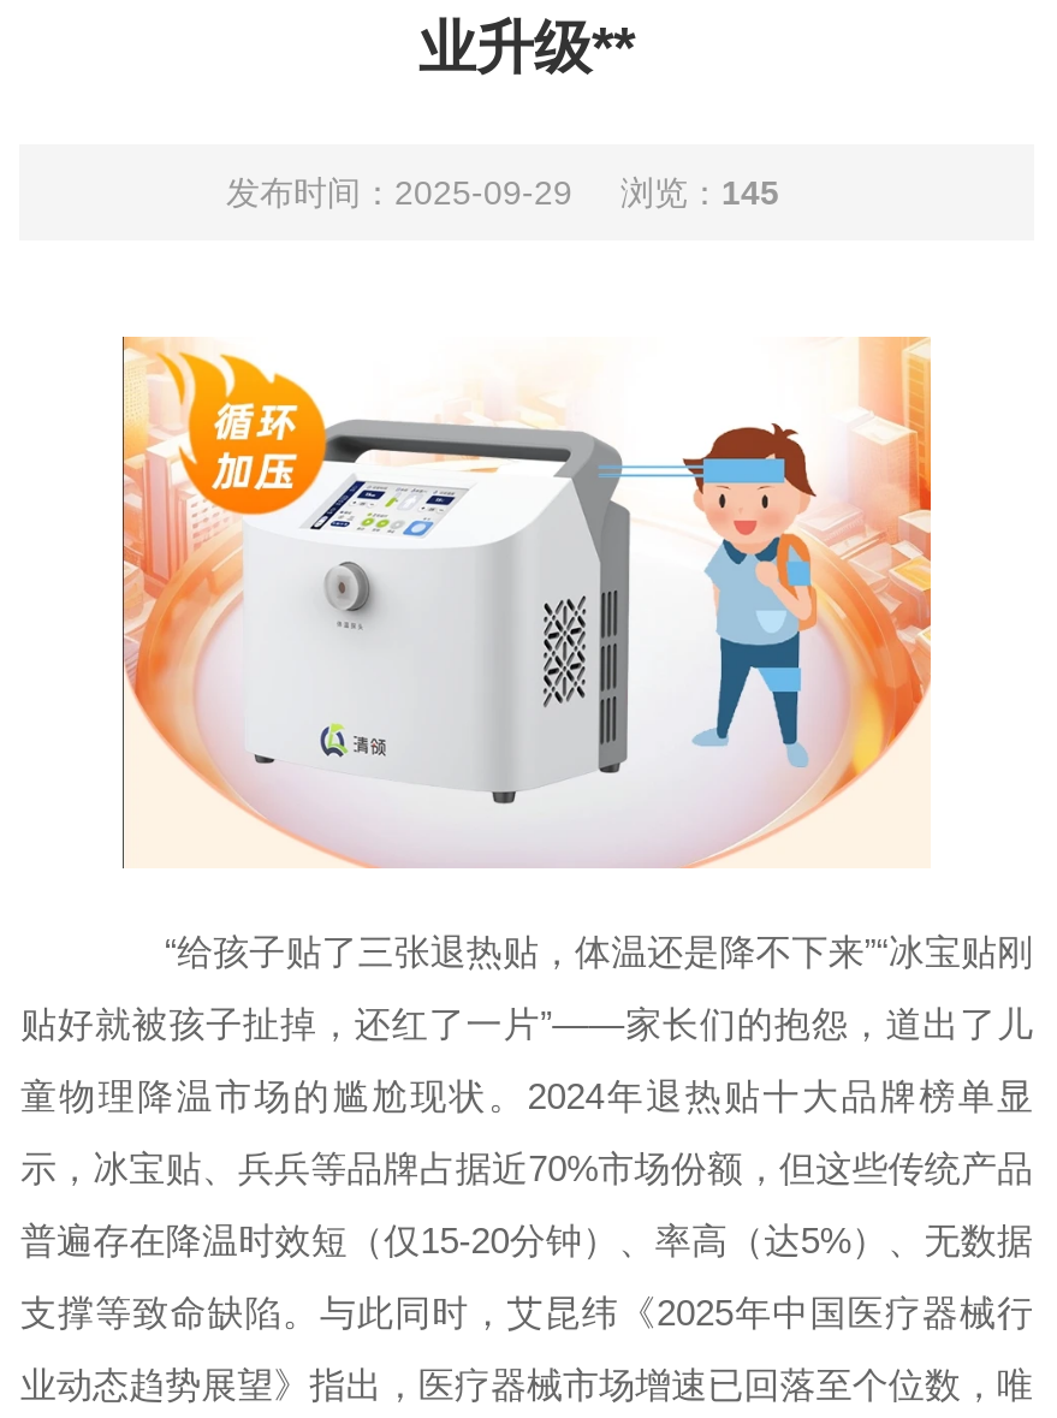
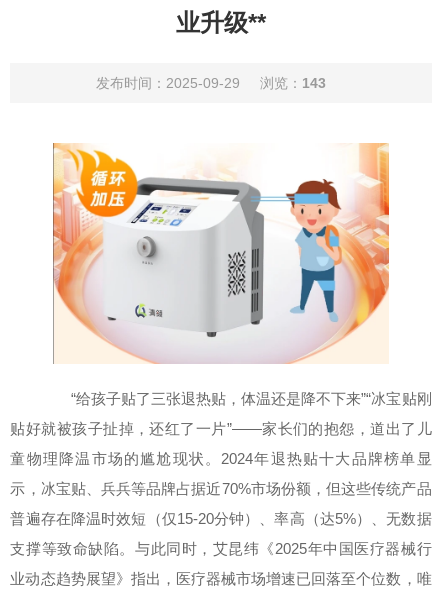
- 发布时间：2025-09-29 浏览：145
+ 发布时间：2025-09-29 浏览：143
